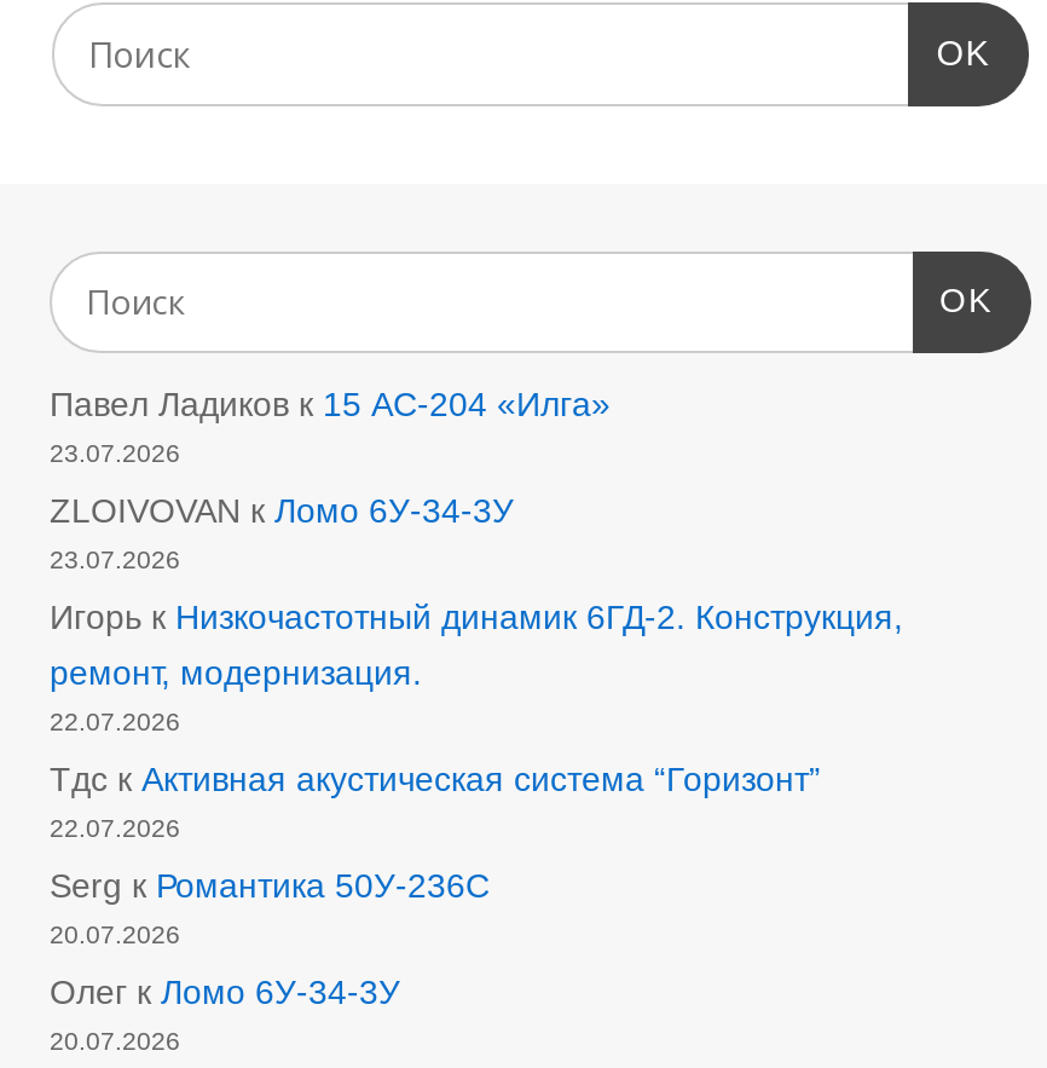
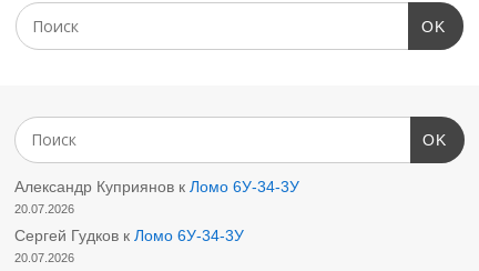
- Павел Ладиков к 15 АС-204 «Илга»
- 23.07.2026
- ZLOIVOVAN к Ломо 6У-34-3У
- 23.07.2026
- Игорь к Низкочастотный динамик 6ГД-2. Конструкция,
- ремонт, модернизация.
- 22.07.2026
- Тдс к Активная акустическая система “Горизонт”
- 22.07.2026
- Serg к Романтика 50У-236С
+ Александр Куприянов к Ломо 6У-34-3У

- Олег к Ломо 6У-34-3У
+ Сергей Гудков к Ломо 6У-34-3У
